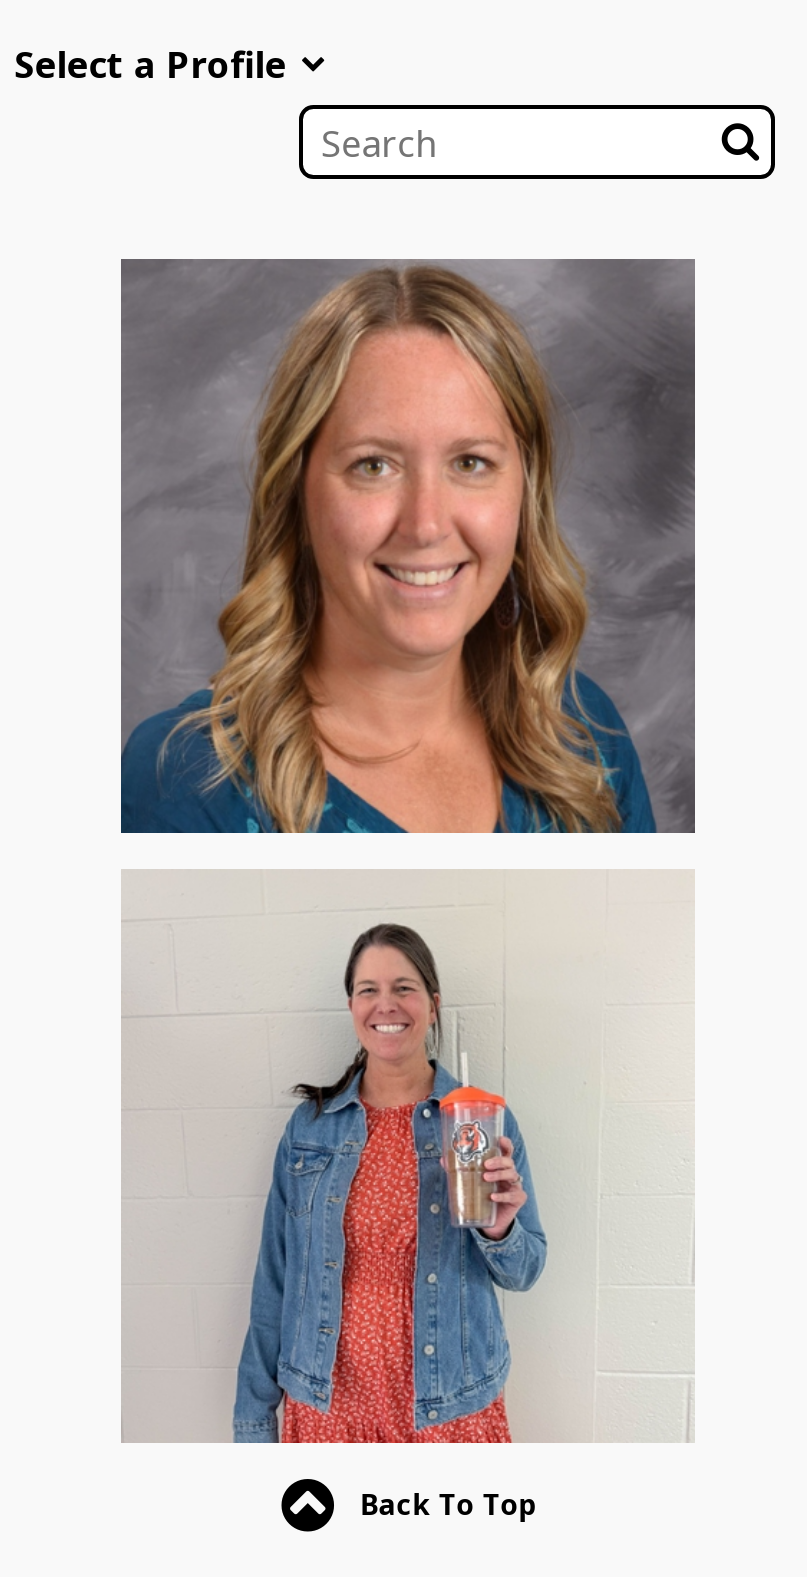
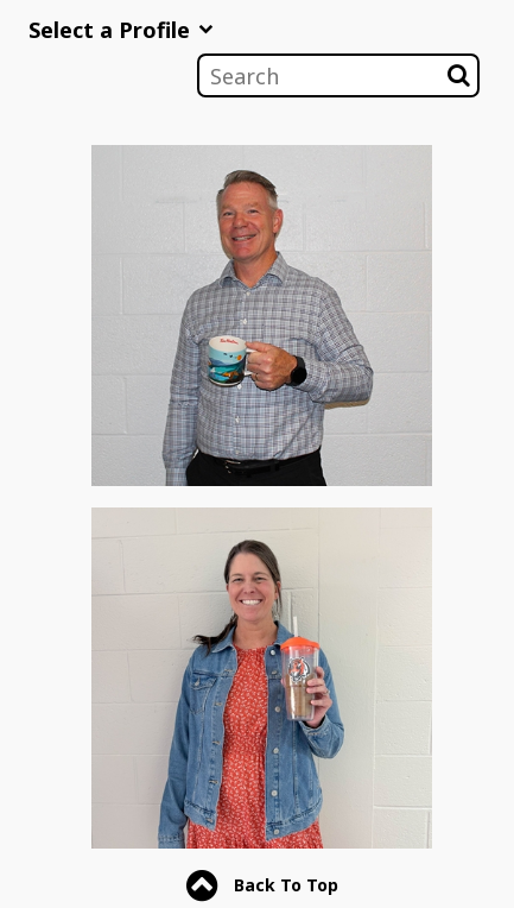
- [image]
+ [image]
